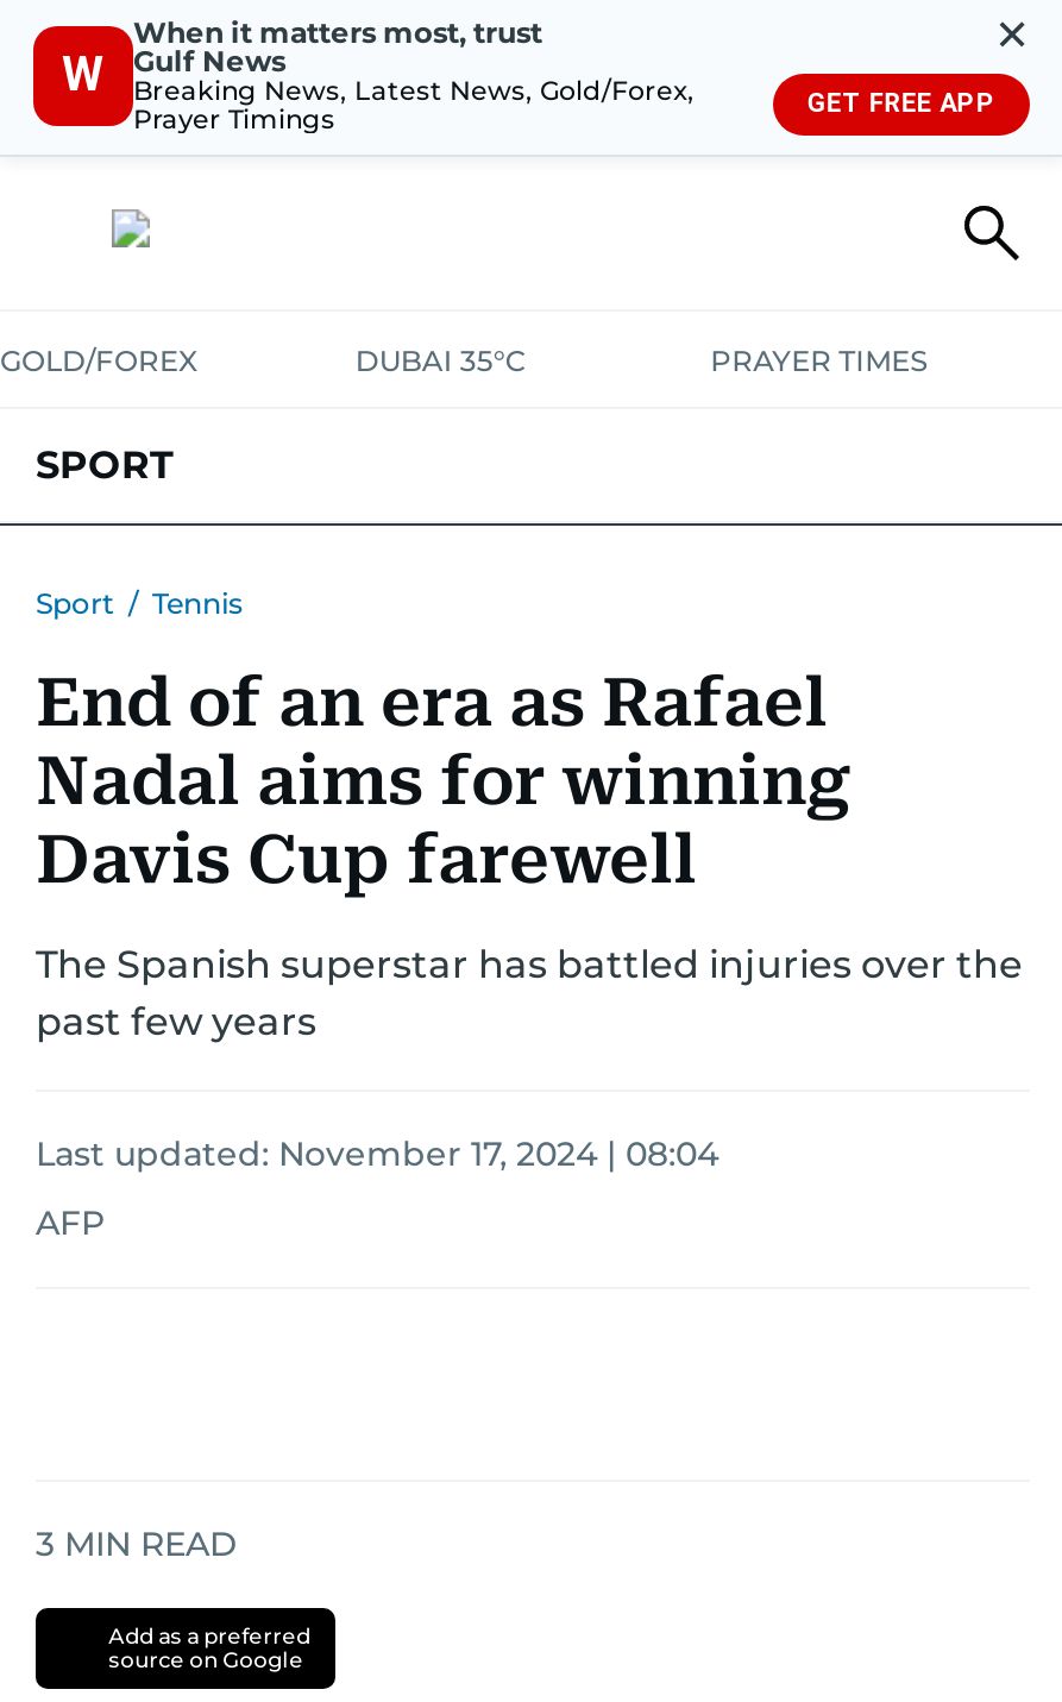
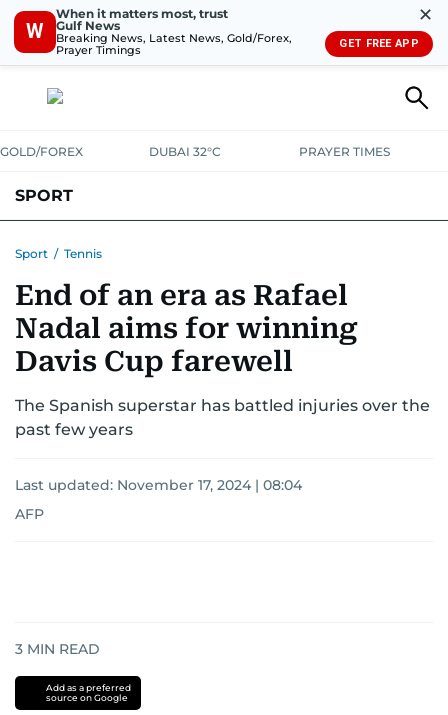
- DUBAI 35°C
+ DUBAI 32°C
